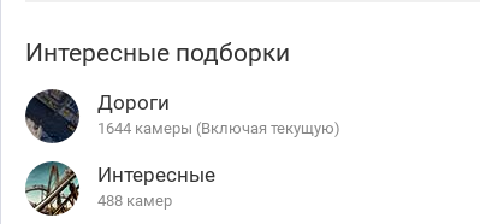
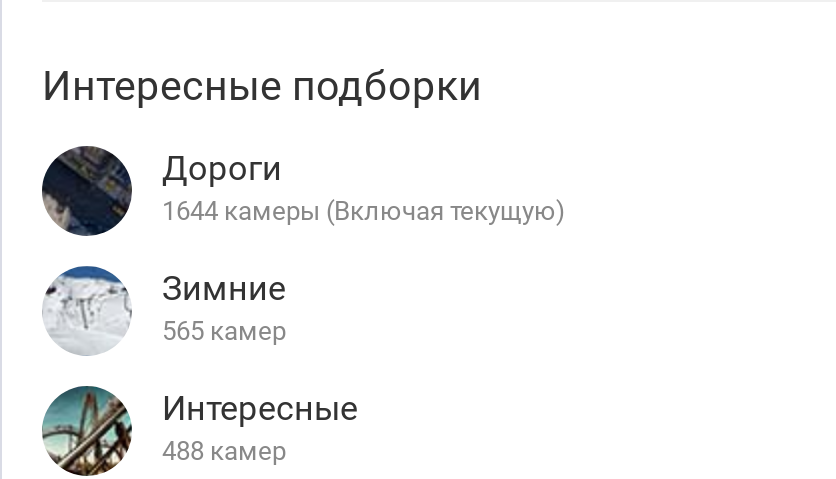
+ [image]
+ Зимние
+ 565 камер
